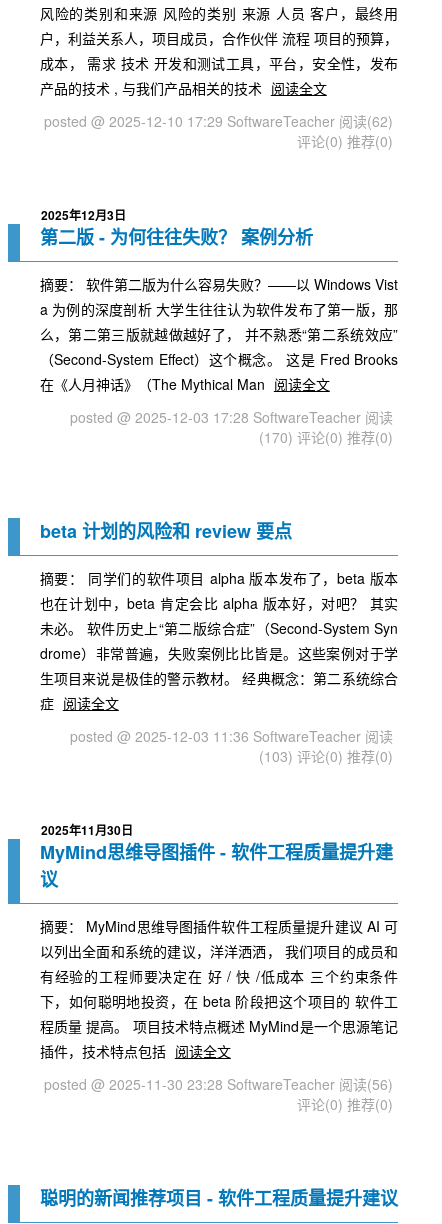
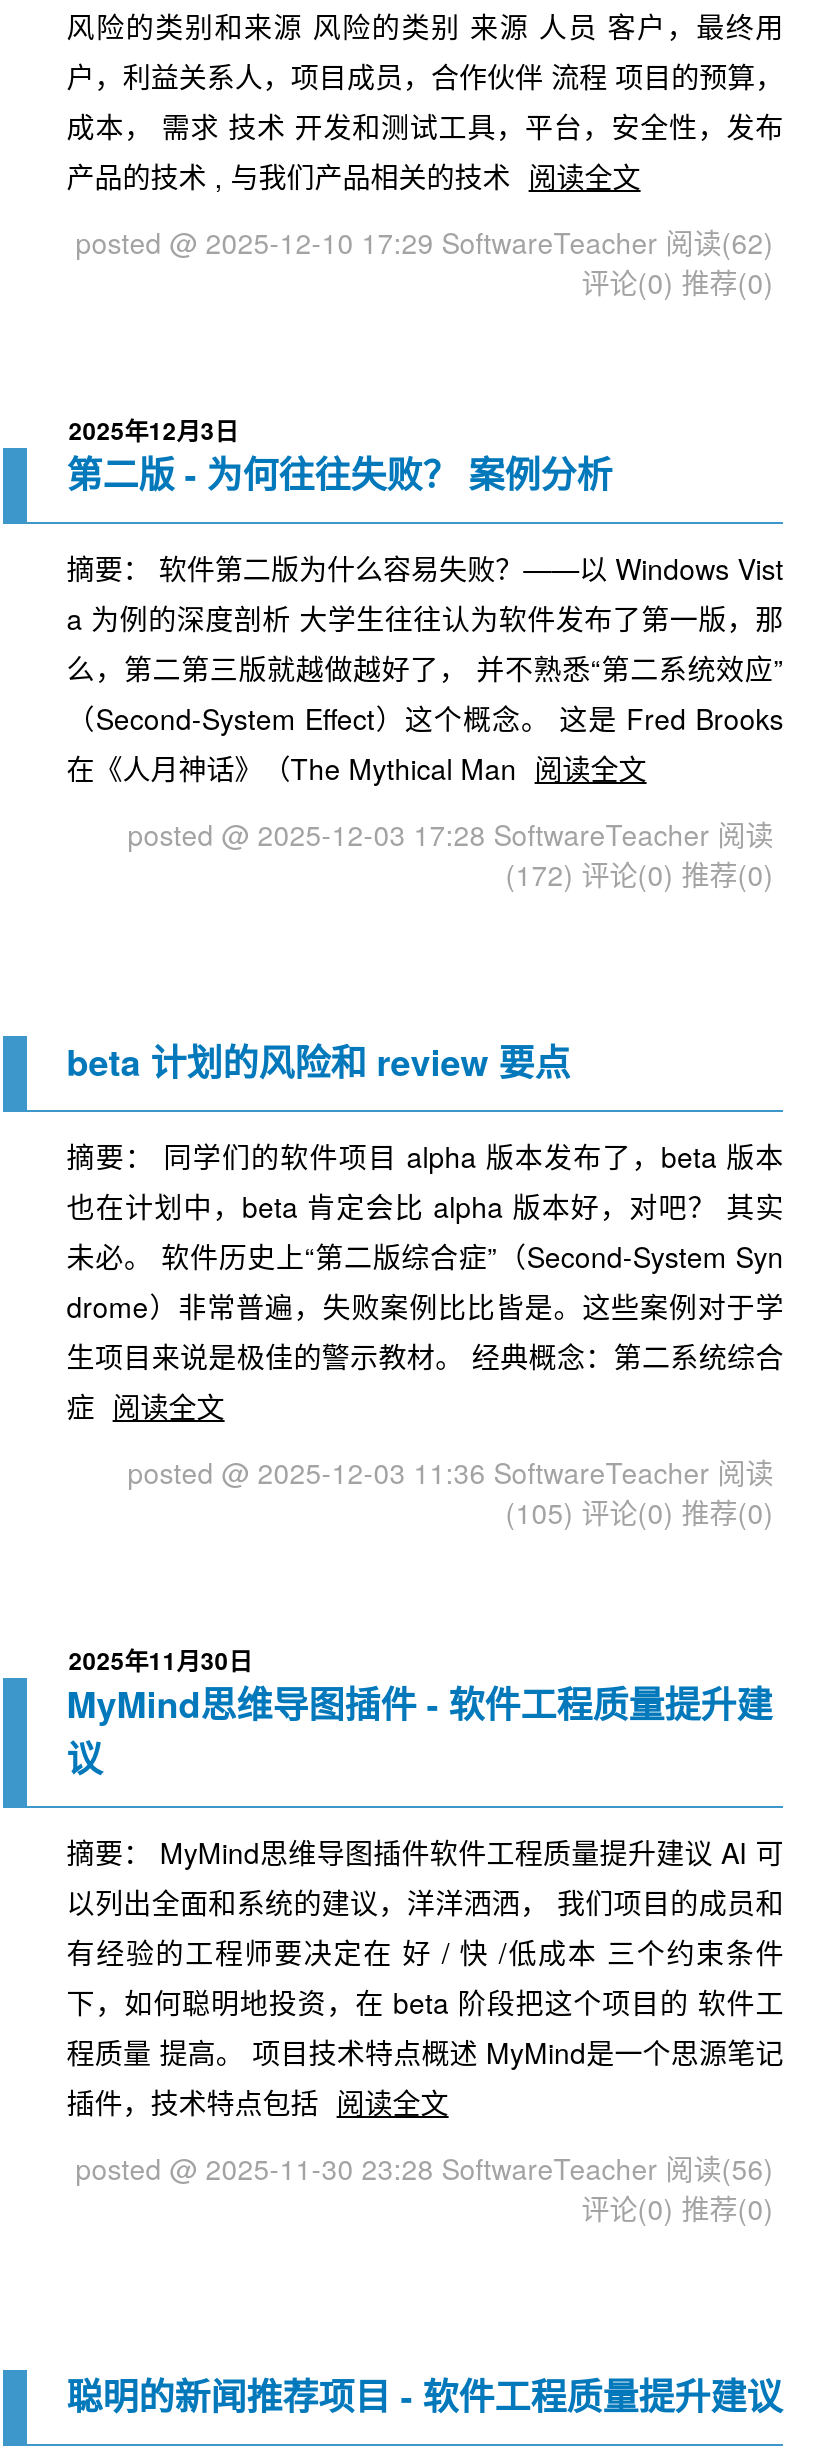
- (170) 评论(0) 推荐(0)
+ (172) 评论(0) 推荐(0)

- (103) 评论(0) 推荐(0)
+ (105) 评论(0) 推荐(0)
